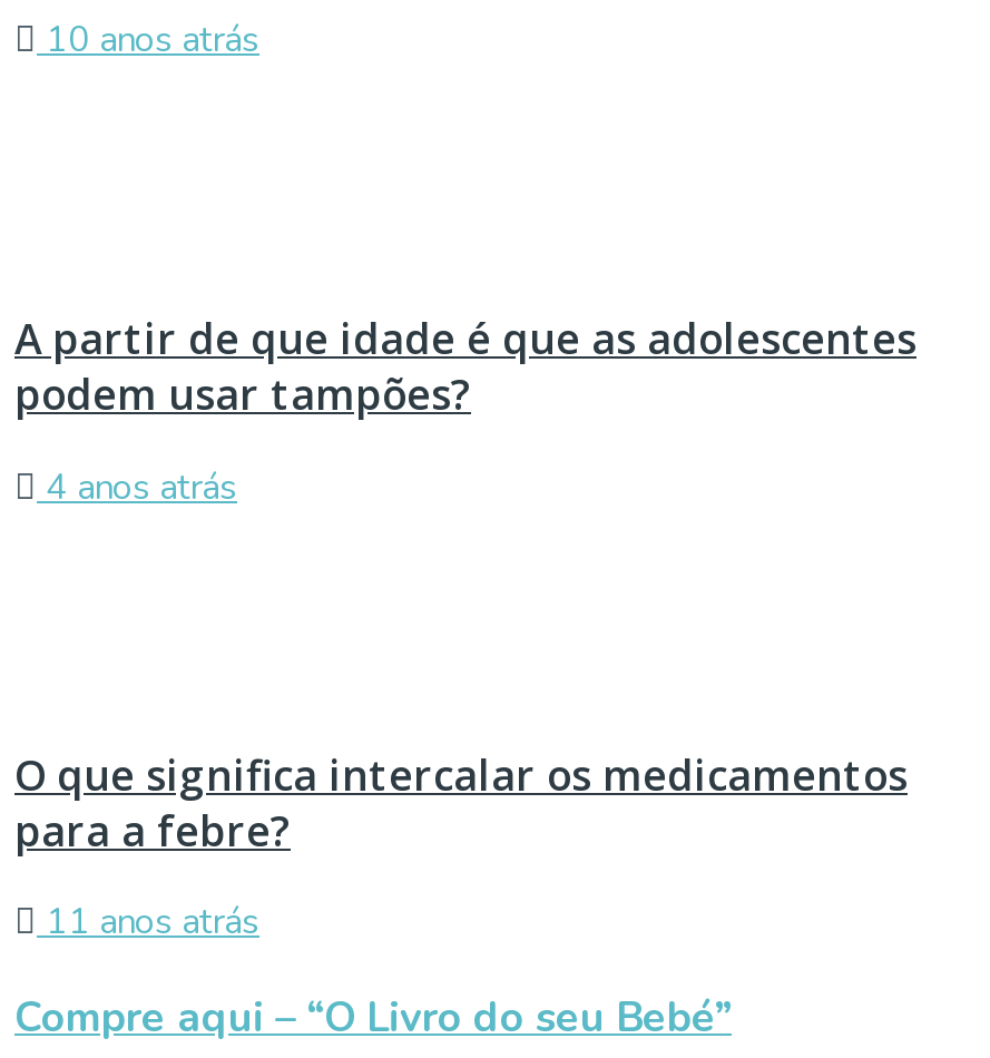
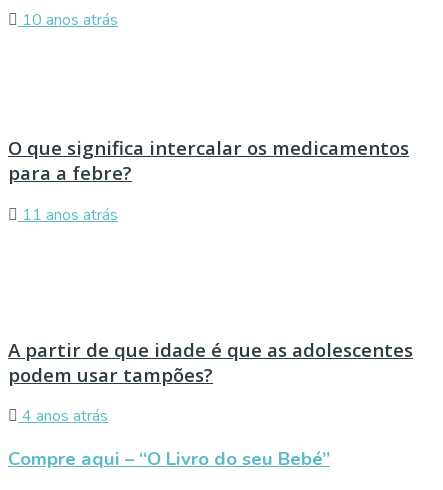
moved down: A partir de que idade é que as adolescentes | podem usar tampões? | 4 anos atrás

moved up: O que significa intercalar os medicamentos | para a febre? | 11 anos atrás
